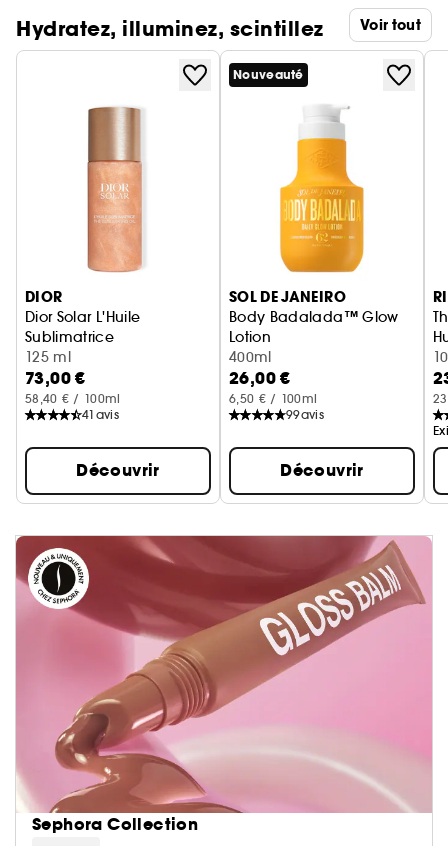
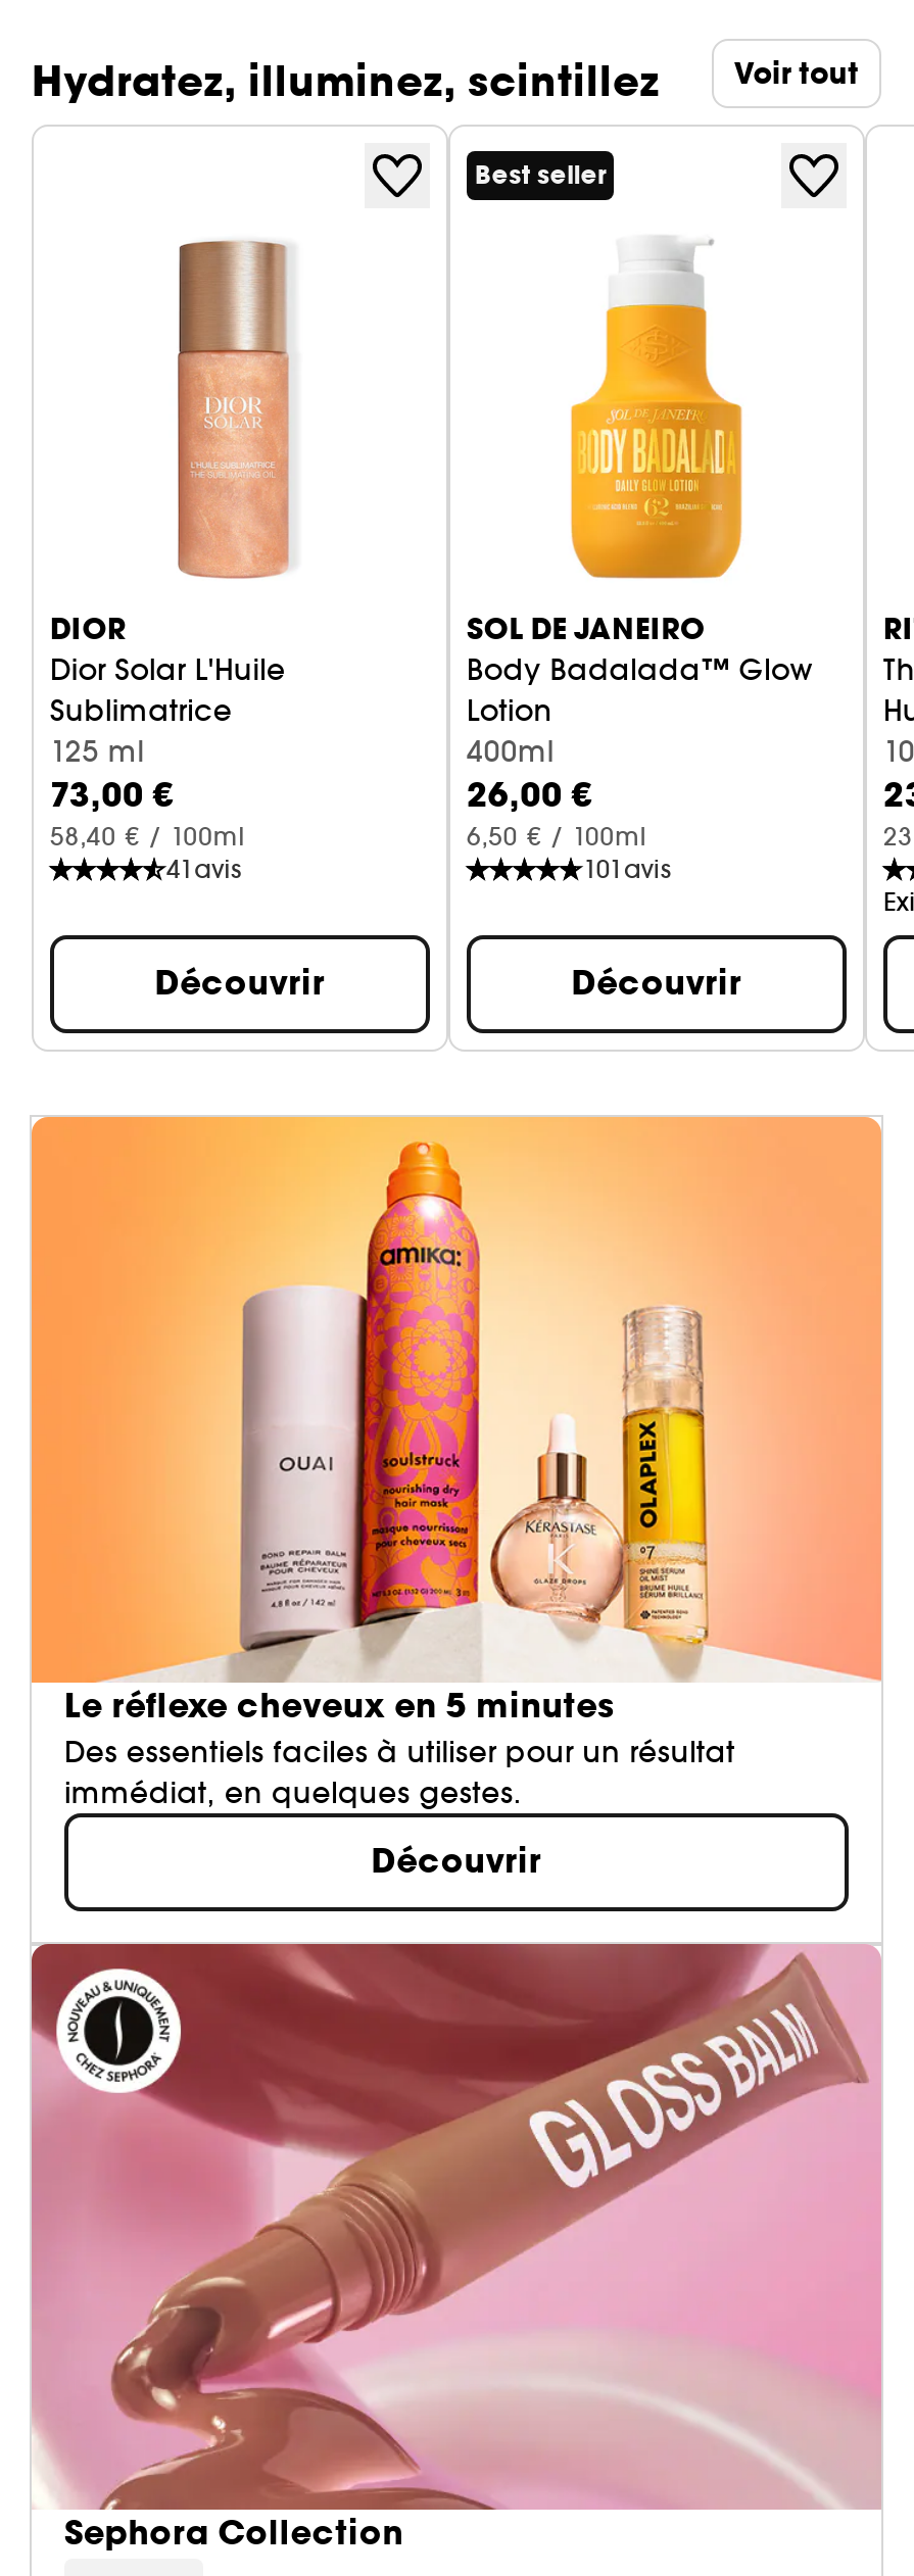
- Nouveauté
+ Best seller

- 99 avis
+ 101 avis

+ [image]
+ Le réflexe cheveux en 5 minutes
+ Des essentiels faciles à utiliser pour un résultat
+ immédiat, en quelques gestes.
+ Découvrir
